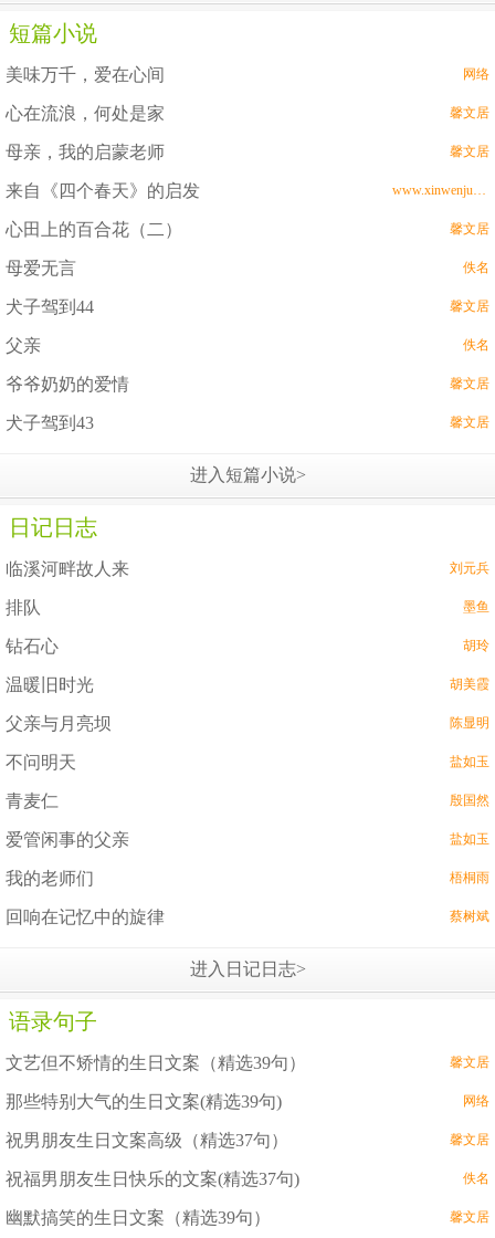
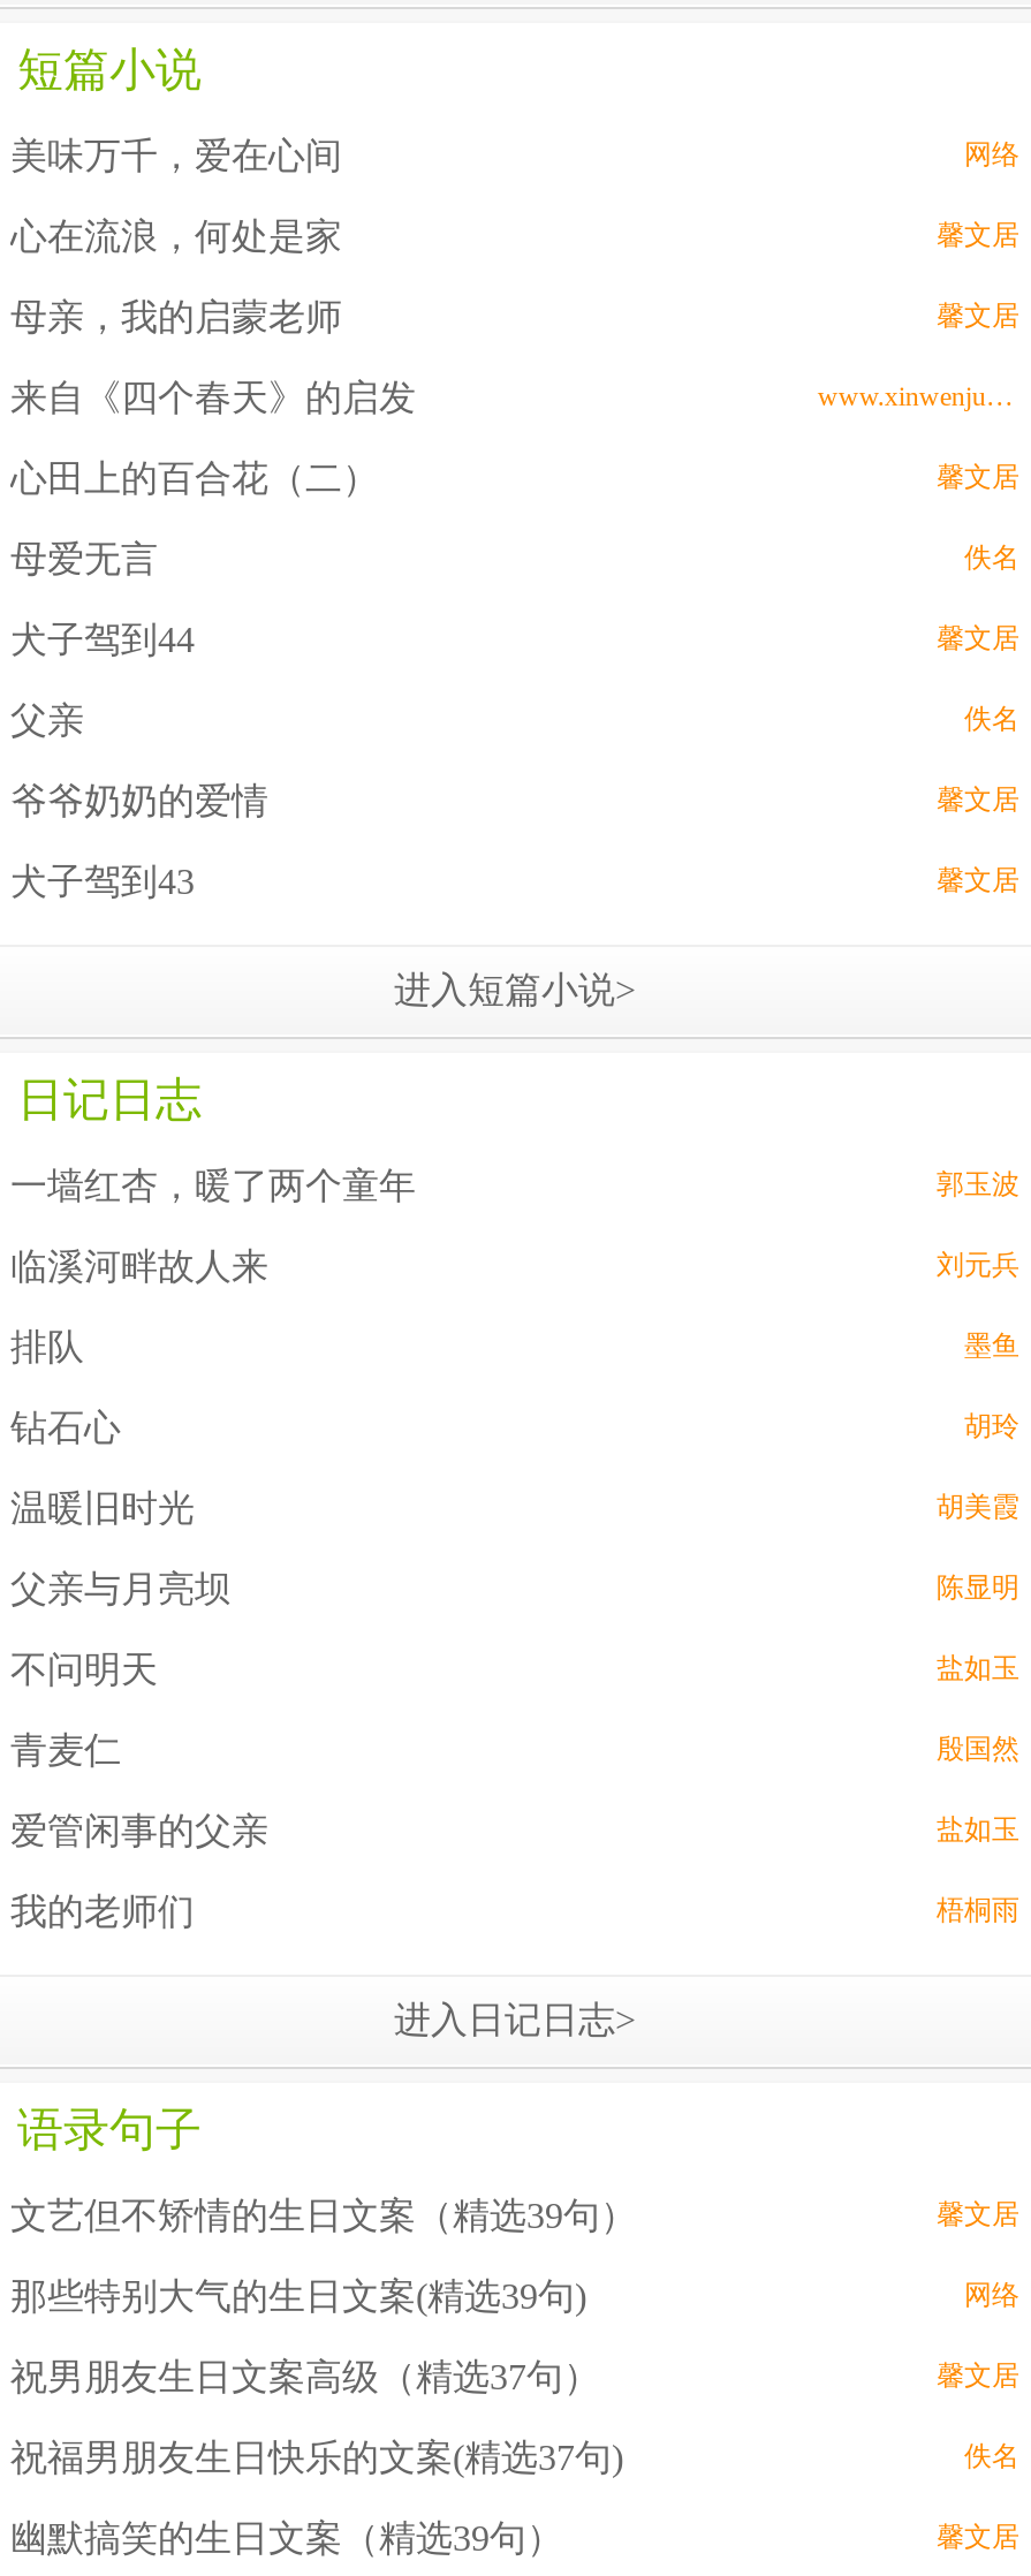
+ 一墙红杏，暖了两个童年
+ 郭玉波

moved down: 临溪河畔故人来 | 刘元兵 | 排队 | ... | 盐如玉 | 我的老师们

- 回响在记忆中的旋律
- 蔡树斌
